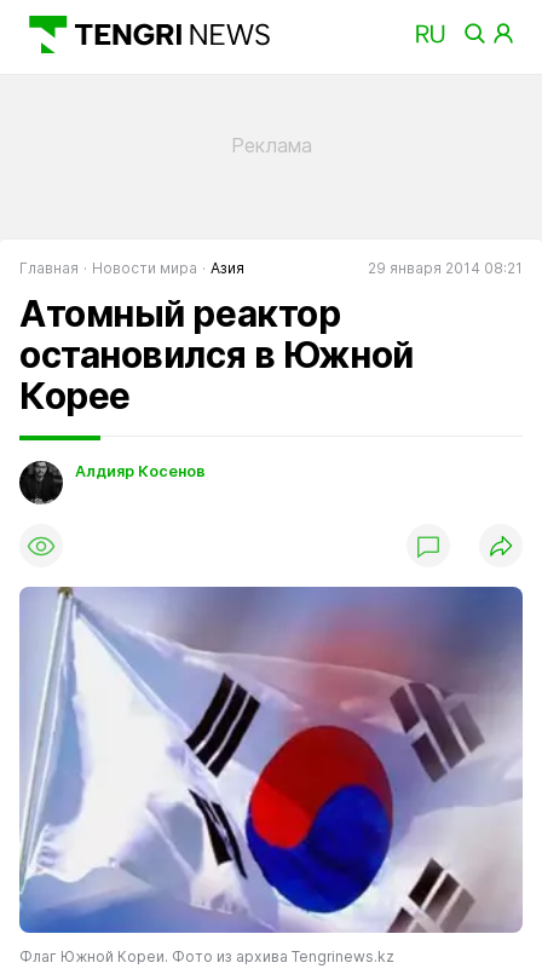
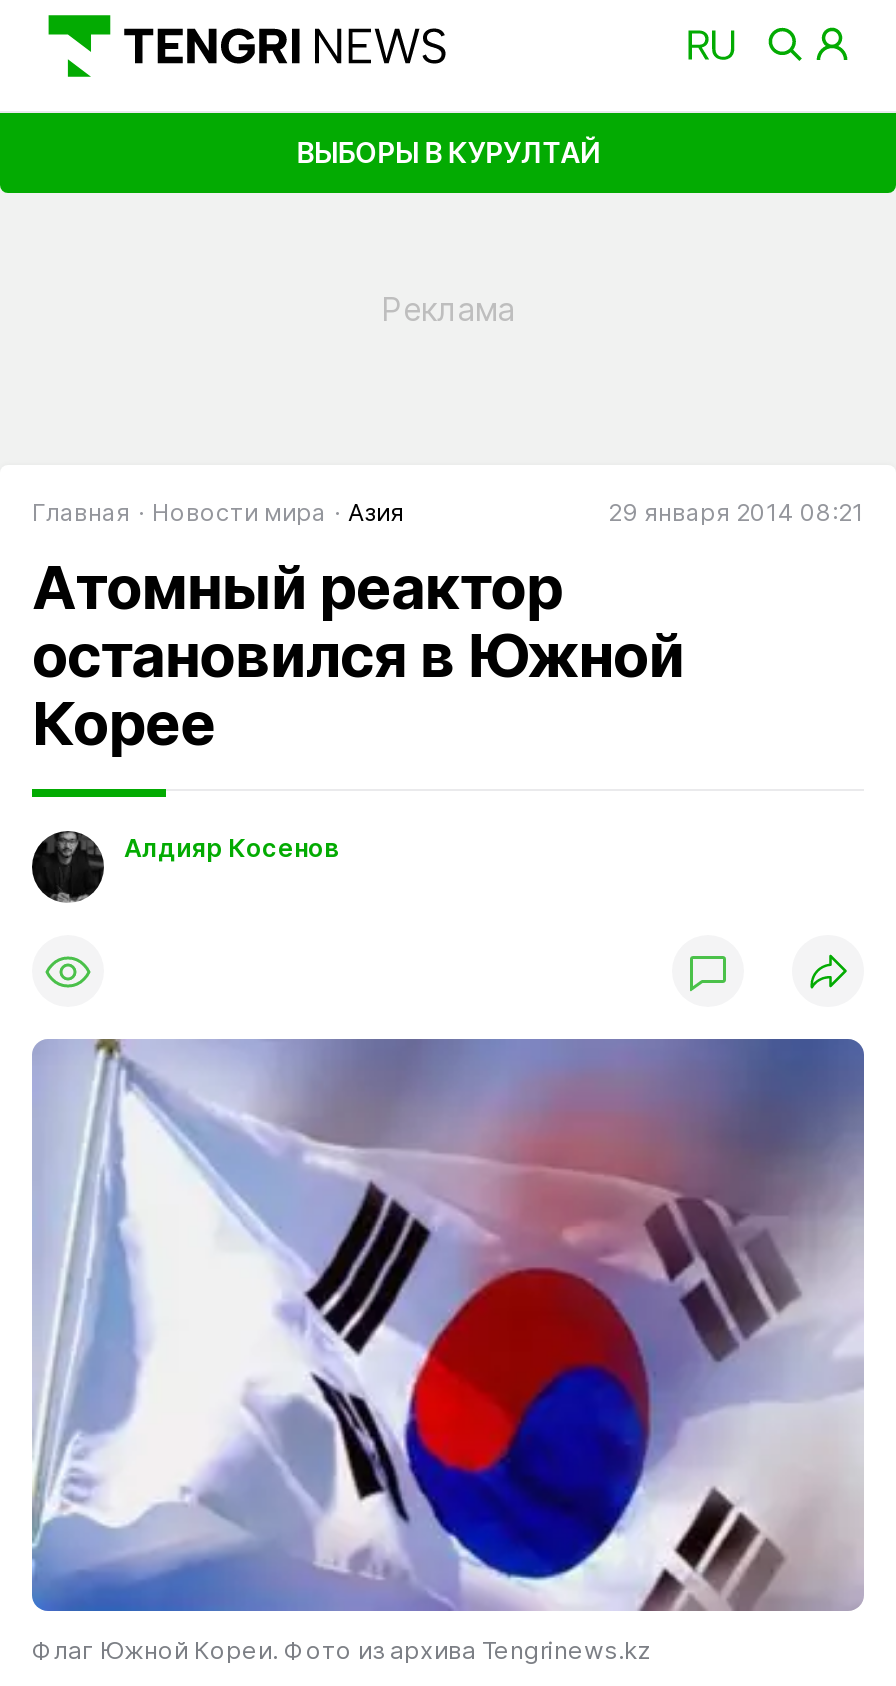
+ ВЫБОРЫ В КУРУЛТАЙ
